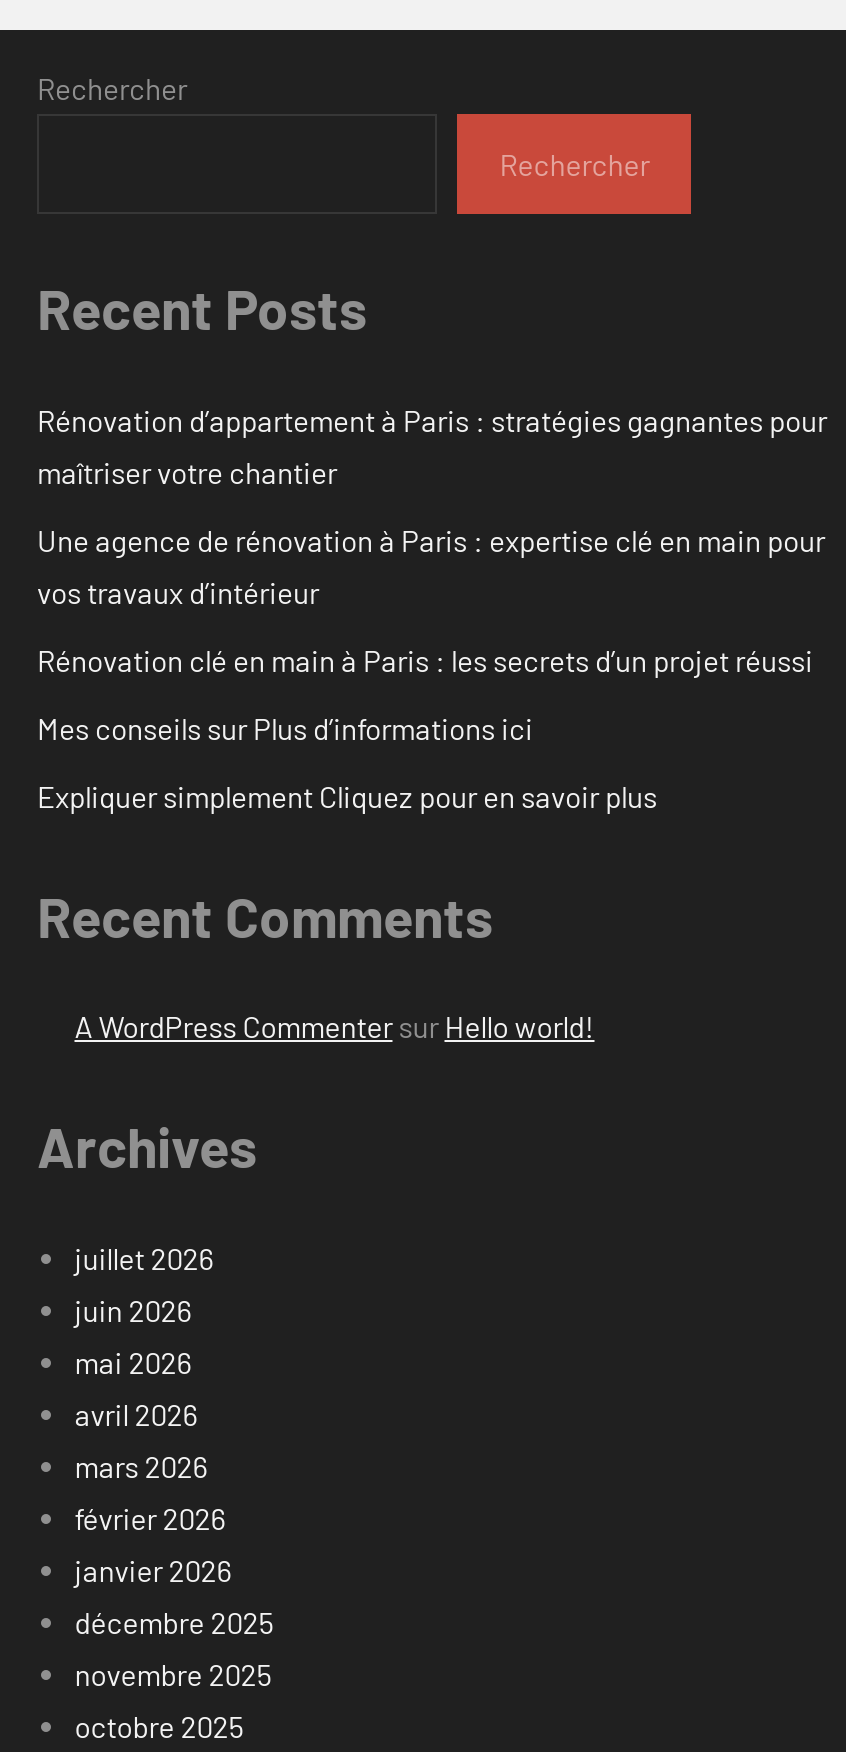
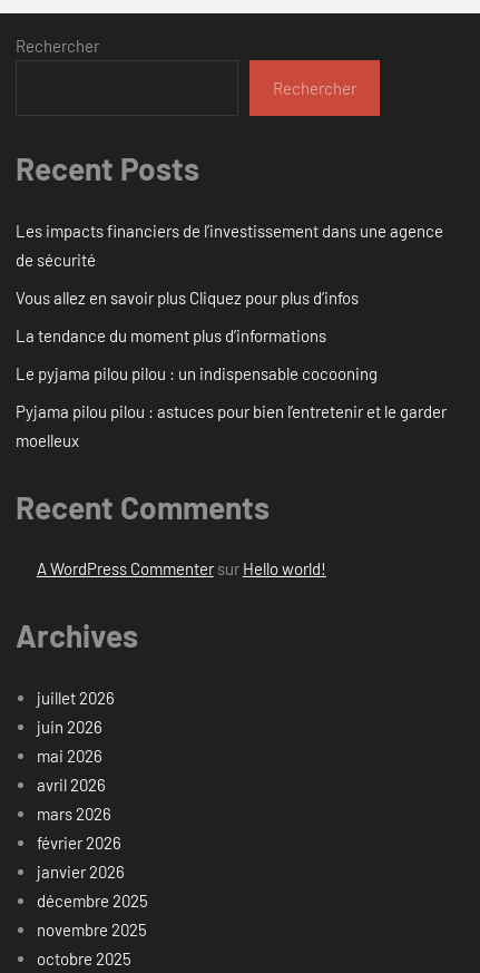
- Rénovation d’appartement à Paris : stratégies gagnantes pour
- maîtriser votre chantier
+ Les impacts financiers de l’investissement dans une agence
+ de sécurité

- Une agence de rénovation à Paris : expertise clé en main pour
- vos travaux d’intérieur
+ Vous allez en savoir plus Cliquez pour plus d’infos

- Rénovation clé en main à Paris : les secrets d’un projet réussi
+ La tendance du moment plus d’informations

- Mes conseils sur Plus d’informations ici
+ Le pyjama pilou pilou : un indispensable cocooning

- Expliquer simplement Cliquez pour en savoir plus
+ Pyjama pilou pilou : astuces pour bien l’entretenir et le garder
+ moelleux
